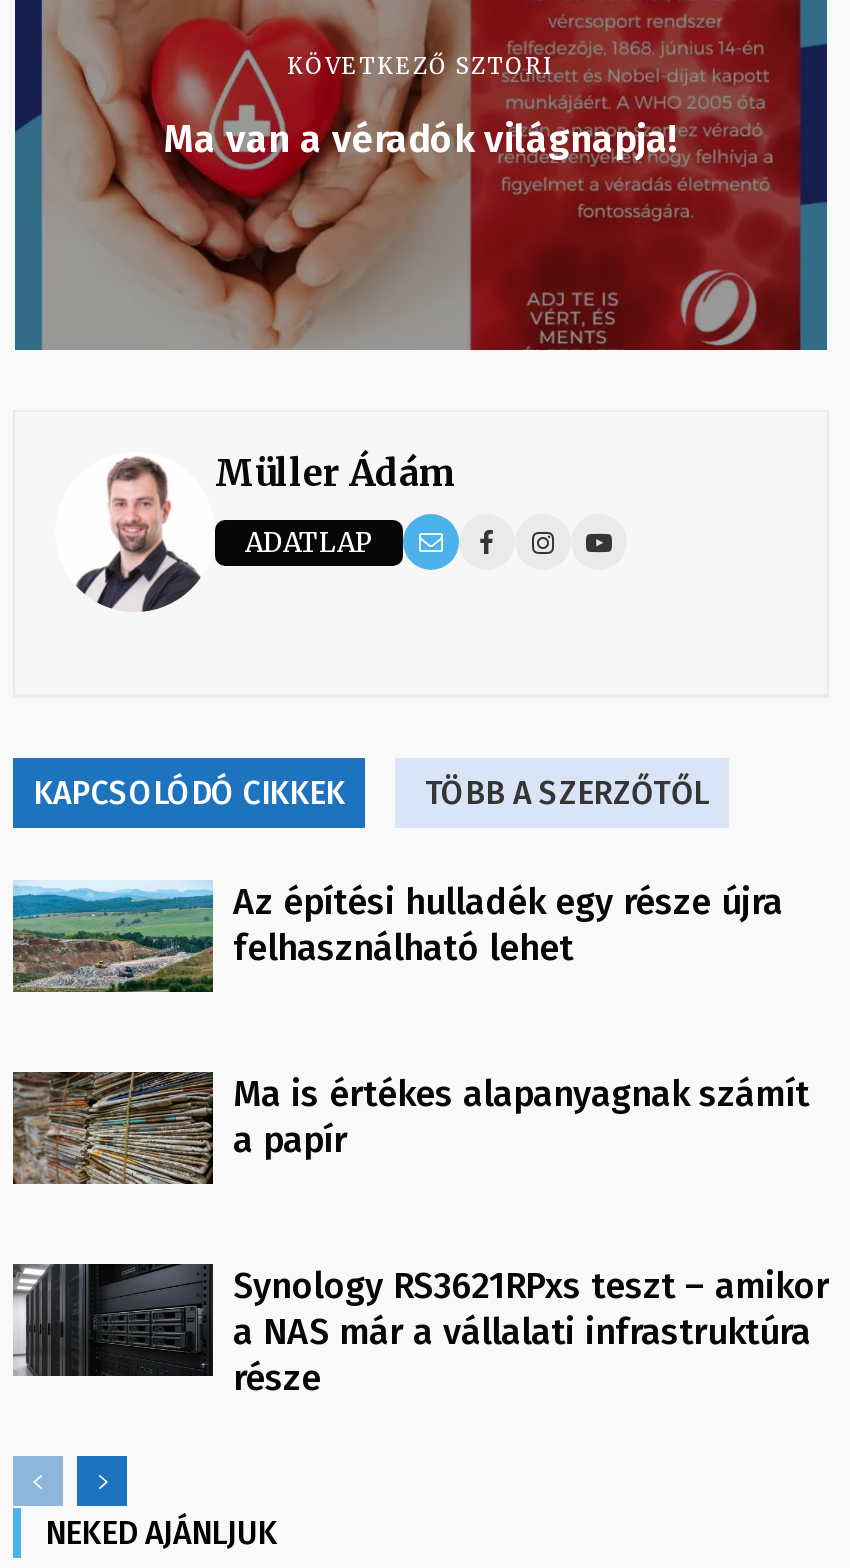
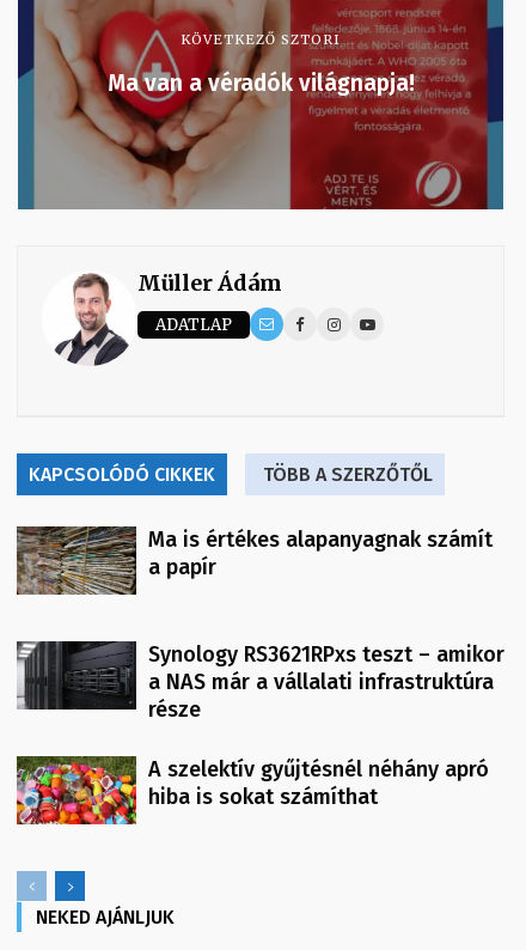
- [image]
- Az építési hulladék egy része újra
- felhasználható lehet

moved up: [image] | Ma is értékes alapanyagnak számít | a papír | Synology RS3621RPxs teszt – amikor | a NAS már a vállalati infrastruktúra | része

+ [image]
+ A szelektív gyűjtésnél néhány apró
+ hiba is sokat számíthat
